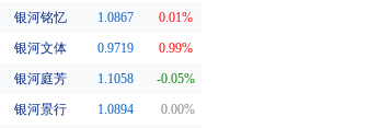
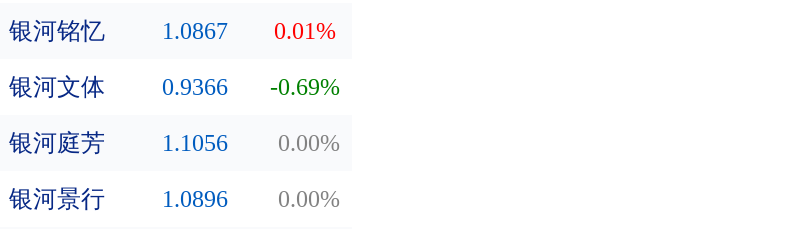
- 0.9719
+ 0.9366

- 0.99%
+ -0.69%

- 1.1058
+ 1.1056

- -0.05%
+ 0.00%

- 1.0894 0.00%
+ 1.0896 0.00%
